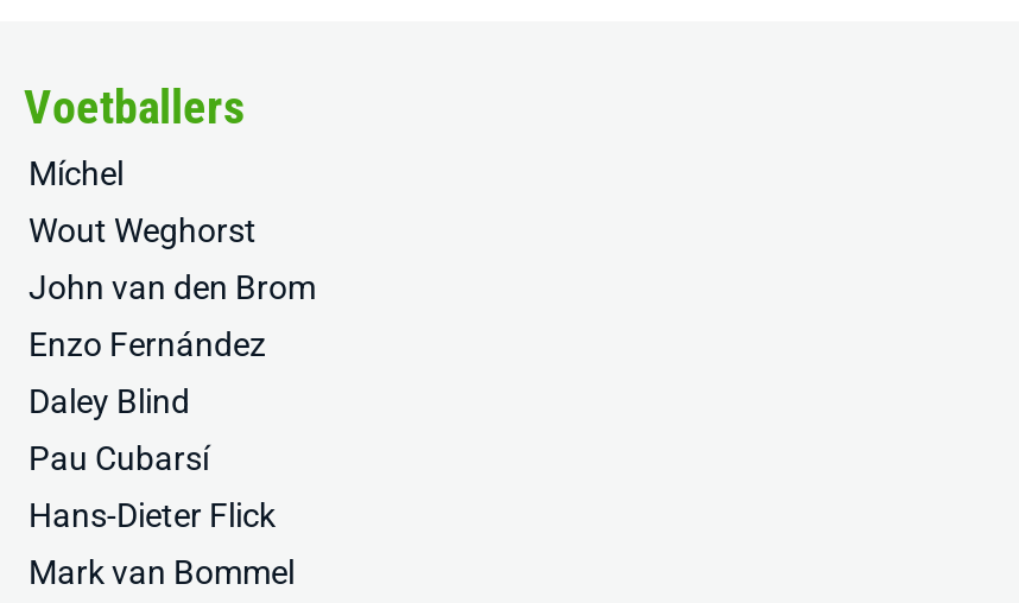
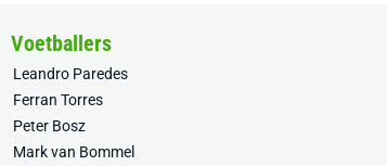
- Míchel
- Wout Weghorst
- John van den Brom
- Enzo Fernández
- Daley Blind
- Pau Cubarsí
- Hans-Dieter Flick
+ Leandro Paredes
+ Ferran Torres
+ Peter Bosz
